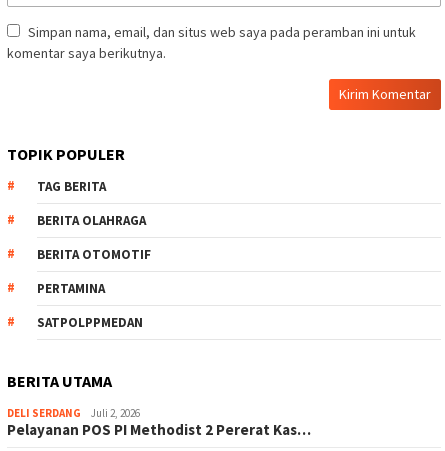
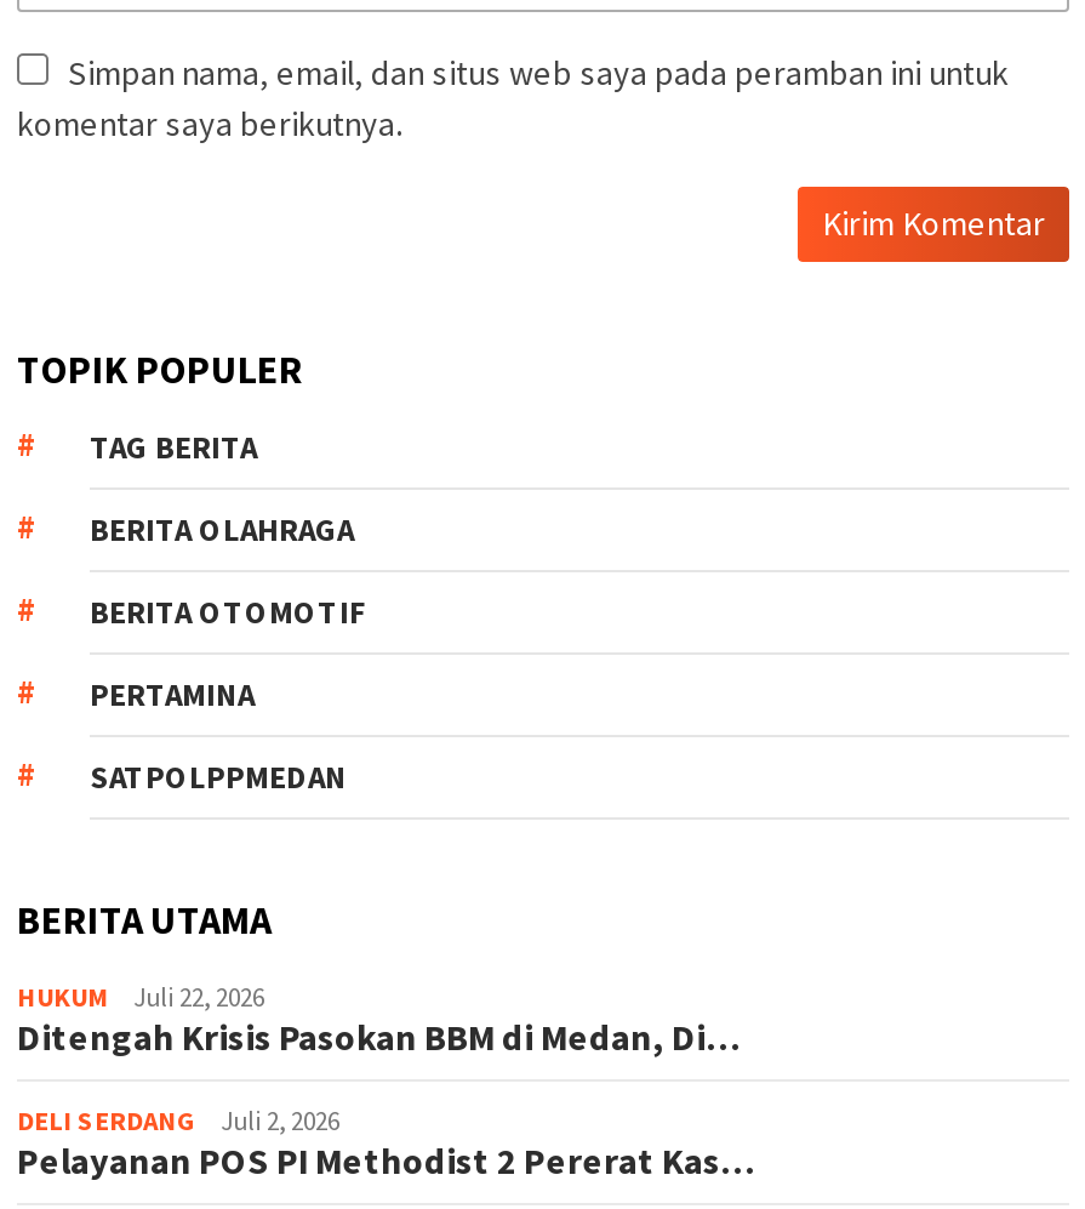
+ HUKUM
+ Juli 22, 2026
+ Ditengah Krisis Pasokan BBM di Medan, Di…
